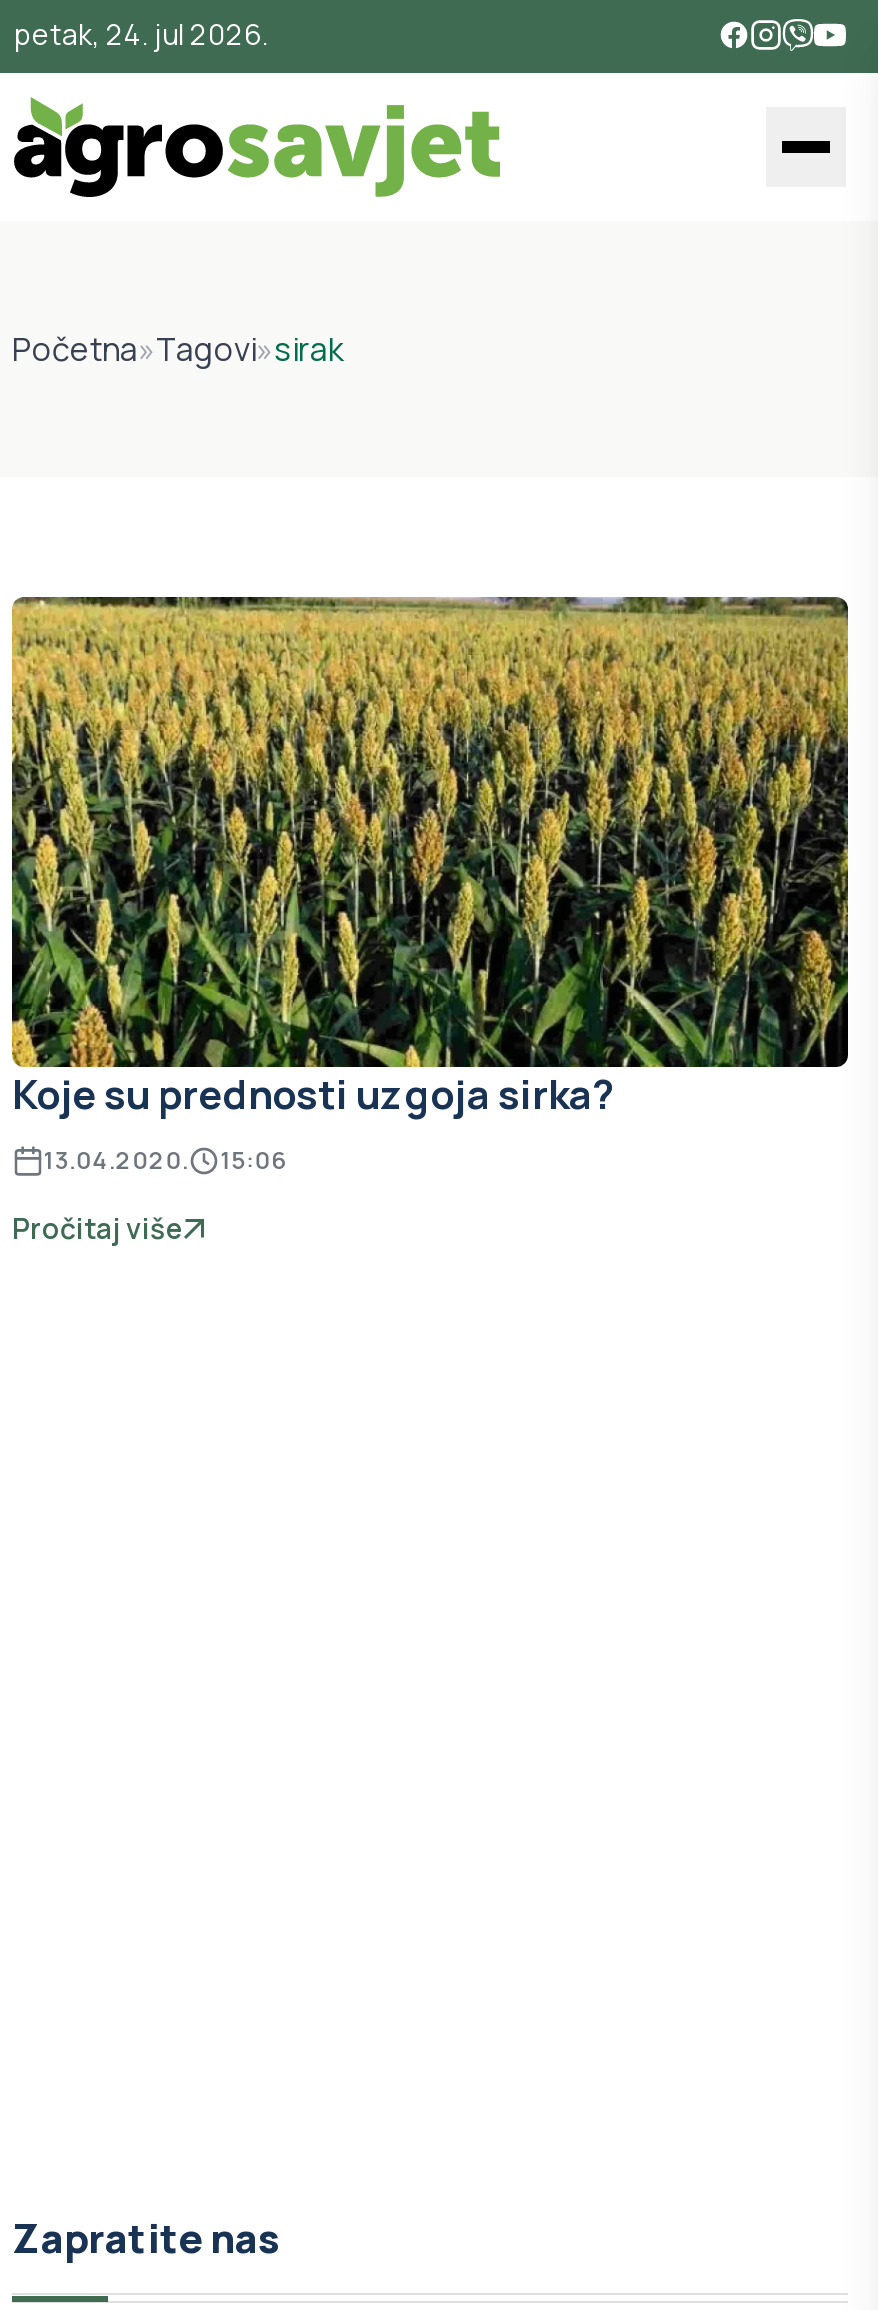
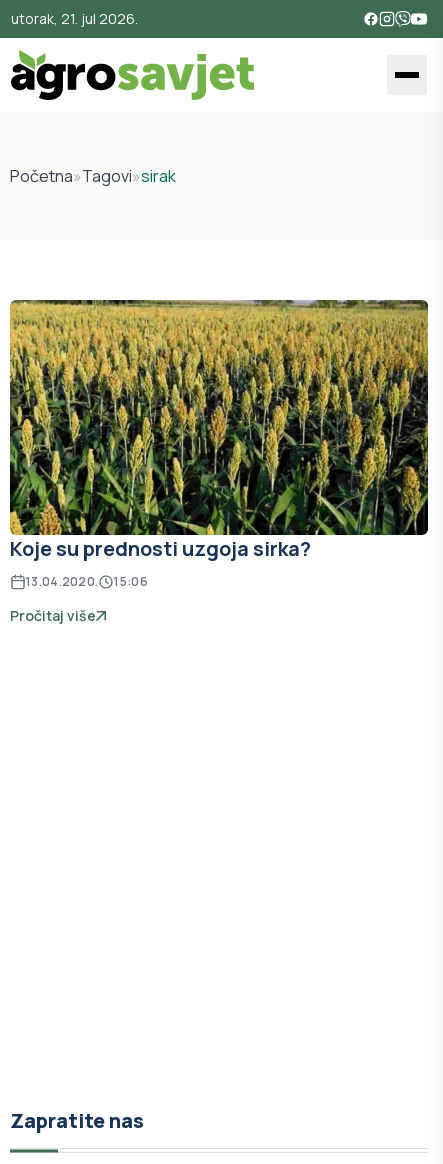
- petak, 24. jul 2026.
+ utorak, 21. jul 2026.
